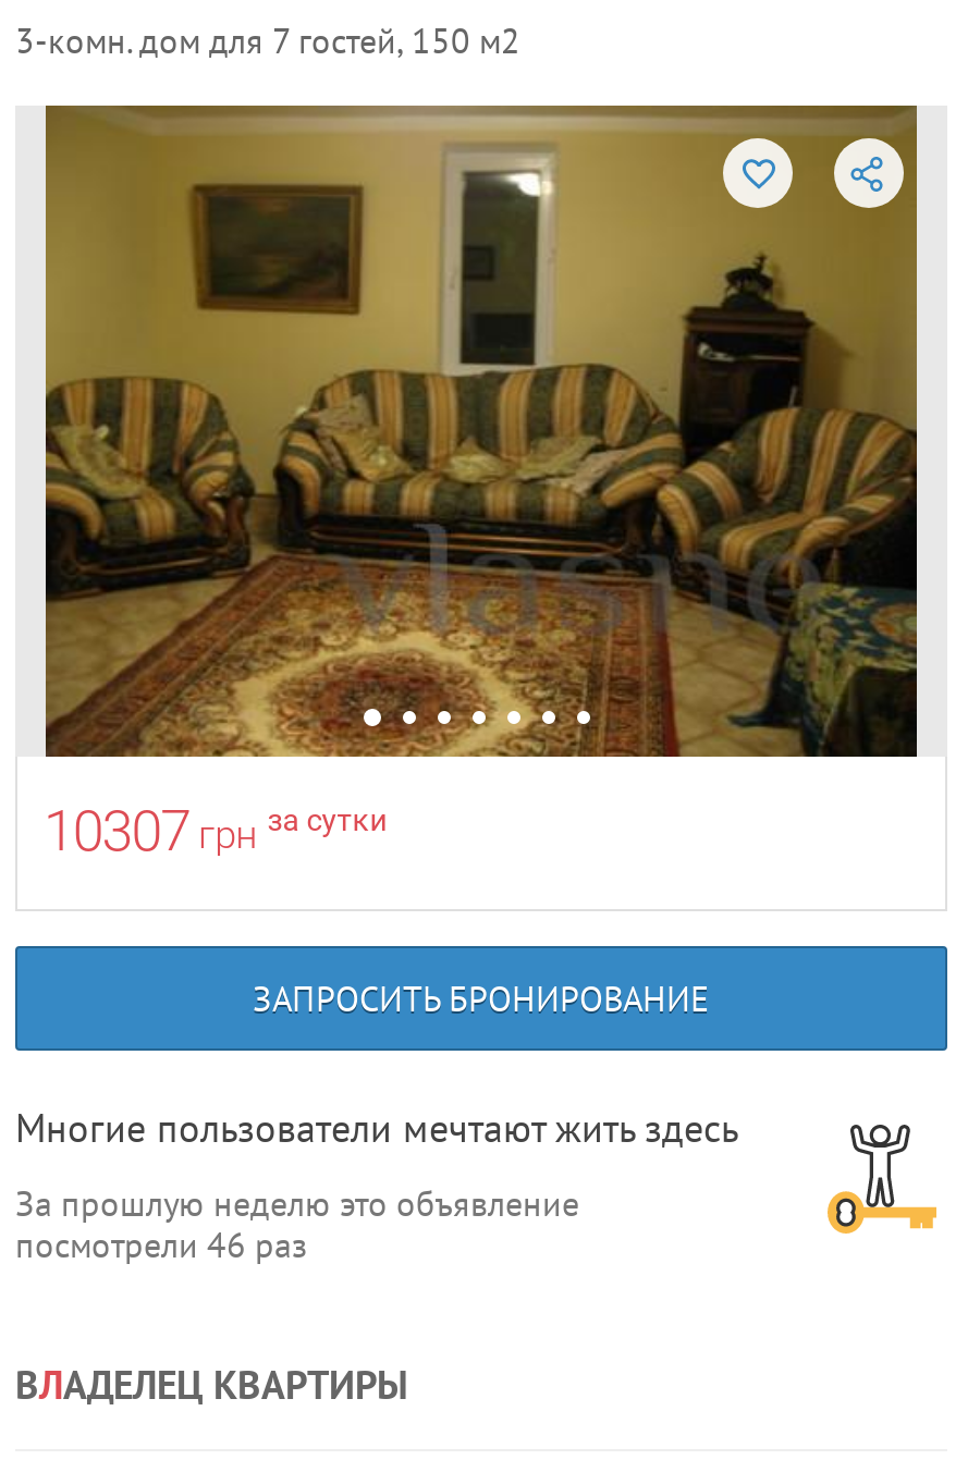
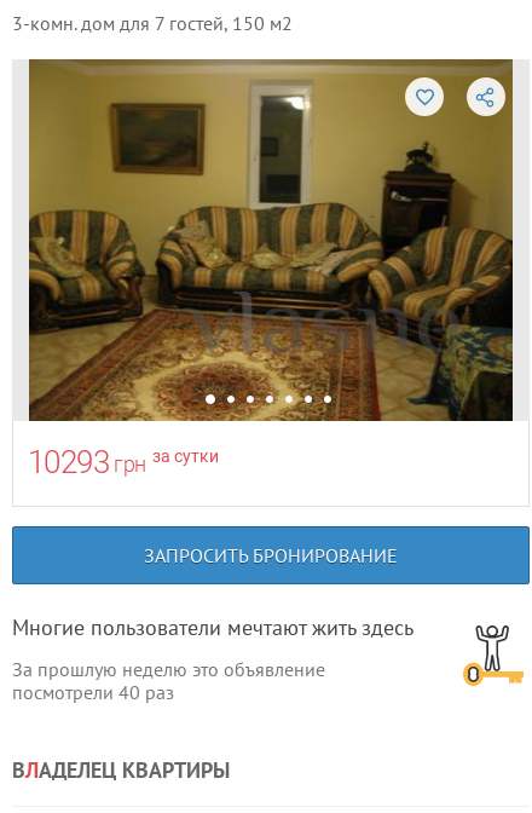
- 10307 грн за сутки
+ 10293 грн за сутки

- посмотрели 46 раз
+ посмотрели 40 раз
